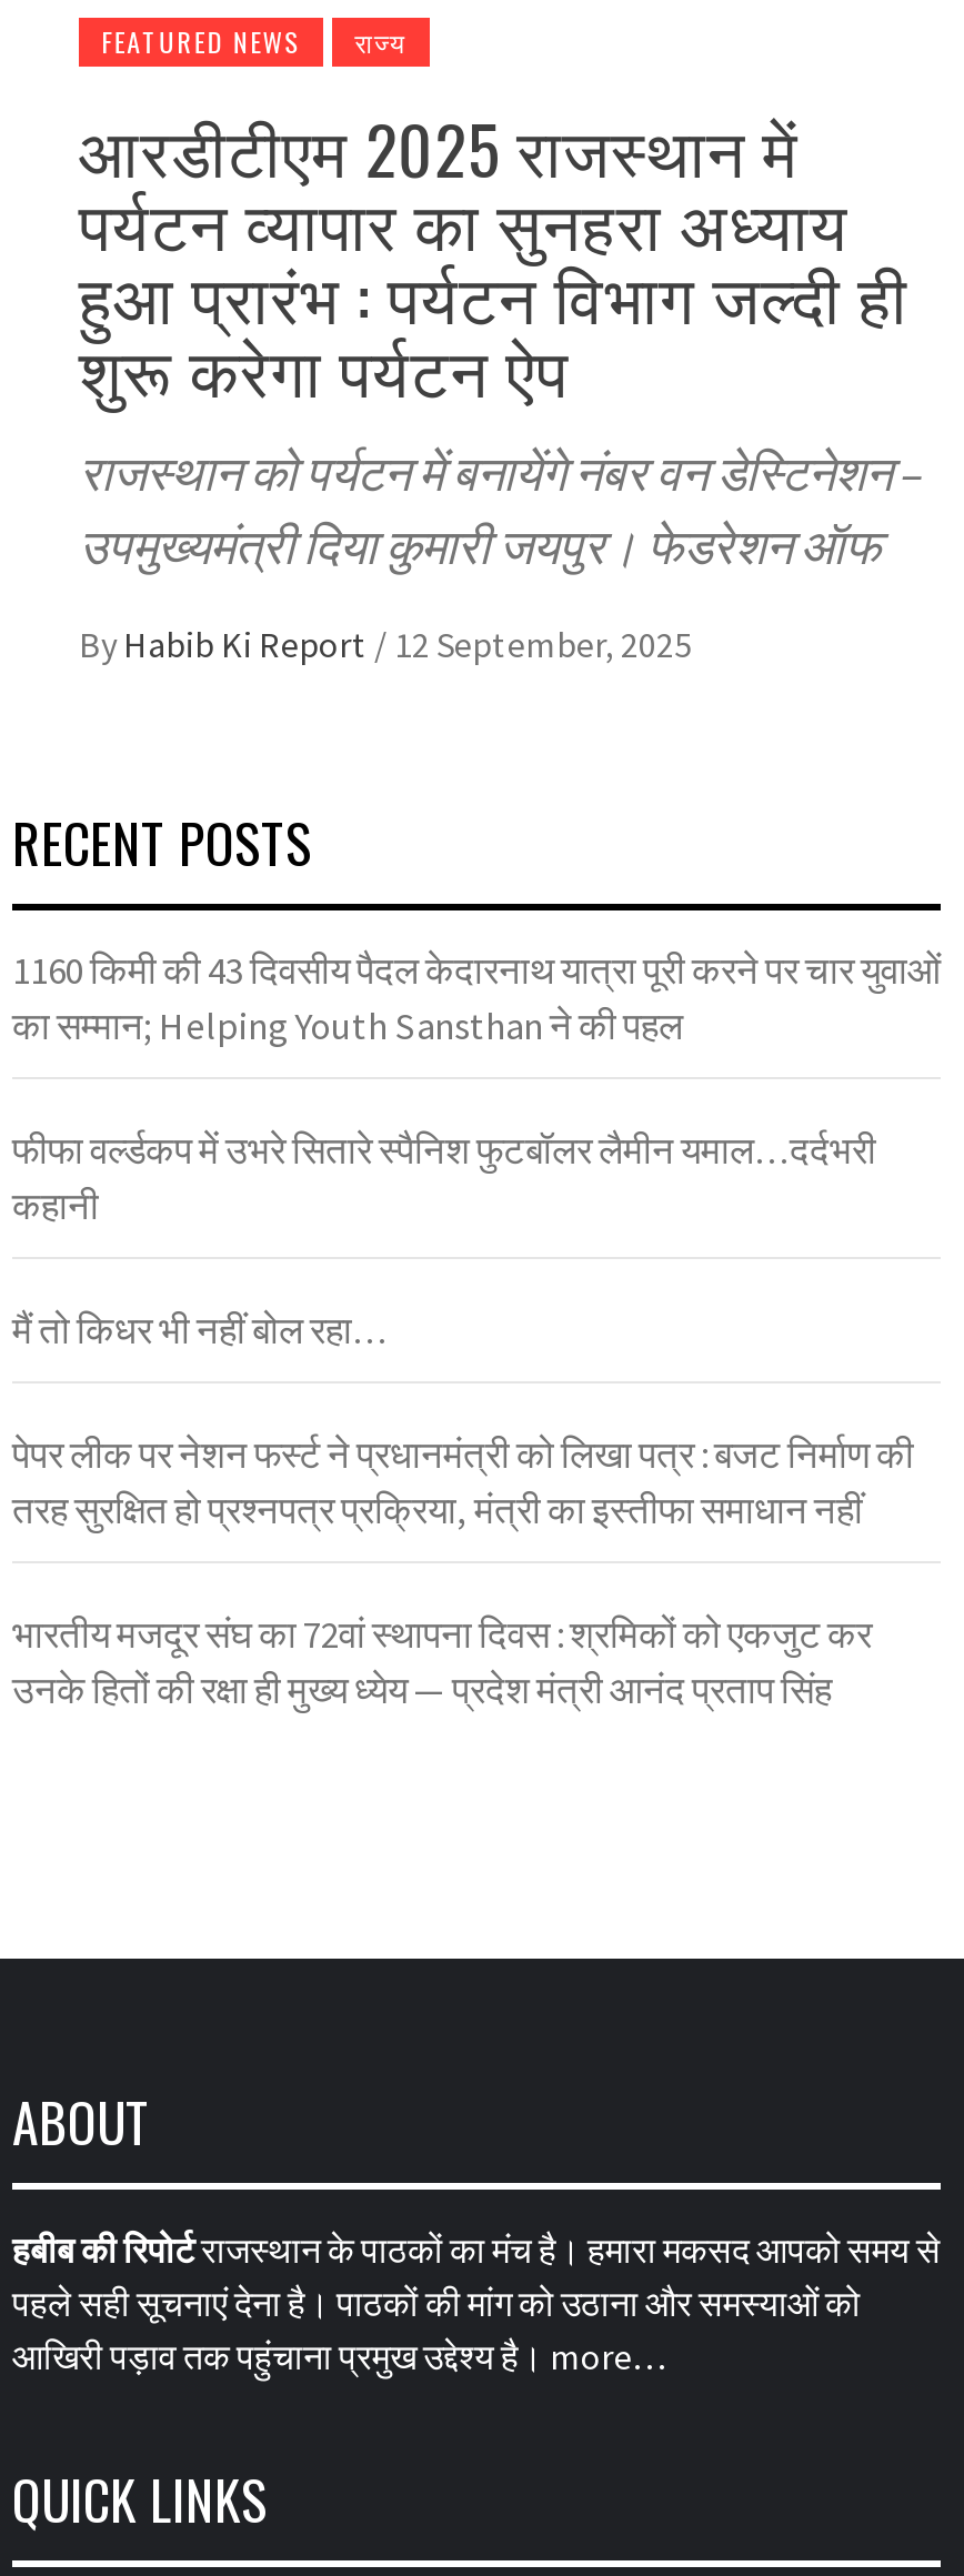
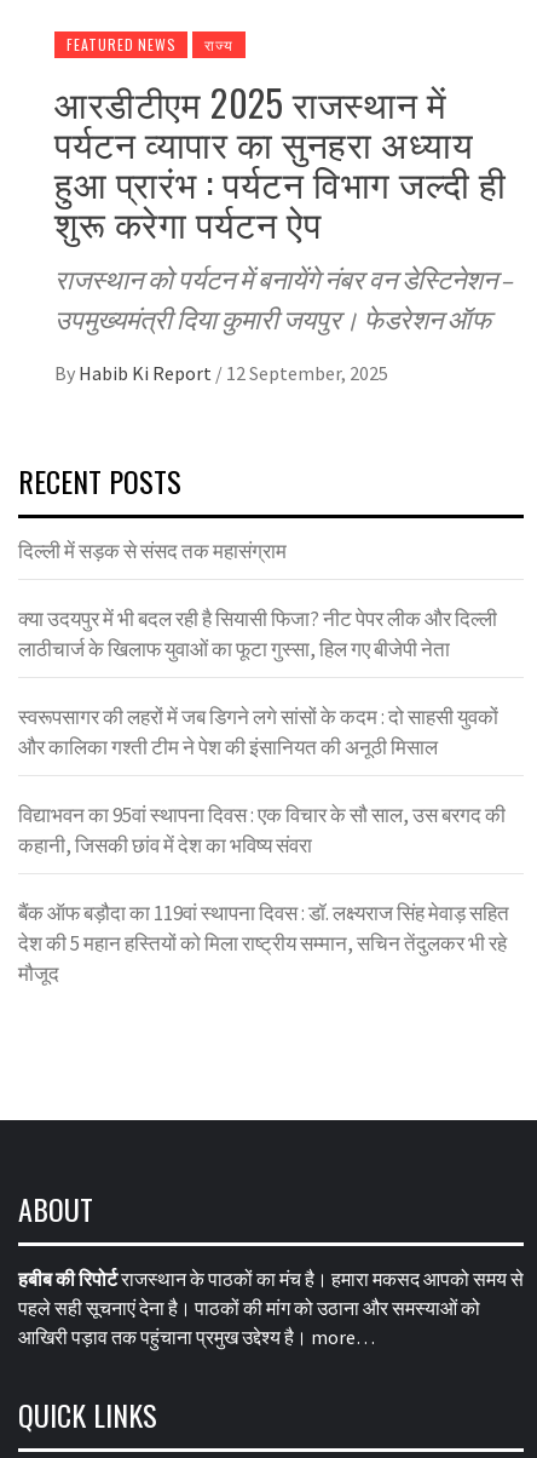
- 1160 किमी की 43 दिवसीय पैदल केदारनाथ यात्रा पूरी करने पर चार युवाओं
- का सम्मान; Helping Youth Sansthan ने की पहल
+ दिल्ली में सड़क से संसद तक महासंग्राम

- फीफा वर्ल्डकप में उभरे सितारे स्पैनिश फुटबॉलर लैमीन यमाल…दर्दभरी
- कहानी
+ क्या उदयपुर में भी बदल रही है सियासी फिजा? नीट पेपर लीक और दिल्ली
+ लाठीचार्ज के खिलाफ युवाओं का फूटा गुस्सा, हिल गए बीजेपी नेता

- मैं तो किधर भी नहीं बोल रहा…
+ स्वरूपसागर की लहरों में जब डिगने लगे सांसों के कदम : दो साहसी युवकों
+ और कालिका गश्ती टीम ने पेश की इंसानियत की अनूठी मिसाल

- पेपर लीक पर नेशन फर्स्ट ने प्रधानमंत्री को लिखा पत्र : बजट निर्माण की
- तरह सुरक्षित हो प्रश्नपत्र प्रक्रिया, मंत्री का इस्तीफा समाधान नहीं
+ विद्याभवन का 95वां स्थापना दिवस : एक विचार के सौ साल, उस बरगद की
+ कहानी, जिसकी छांव में देश का भविष्य संवरा

- भारतीय मजदूर संघ का 72वां स्थापना दिवस : श्रमिकों को एकजुट कर
- उनके हितों की रक्षा ही मुख्य ध्येय — प्रदेश मंत्री आनंद प्रताप सिंह
+ बैंक ऑफ बड़ौदा का 119वां स्थापना दिवस : डॉ. लक्ष्यराज सिंह मेवाड़ सहित
+ देश की 5 महान हस्तियों को मिला राष्ट्रीय सम्मान, सचिन तेंदुलकर भी रहे
+ मौजूद
